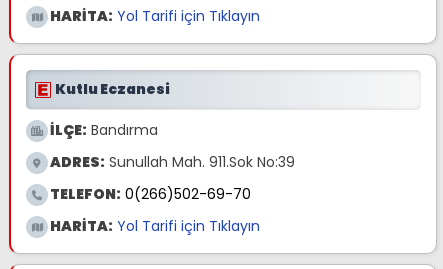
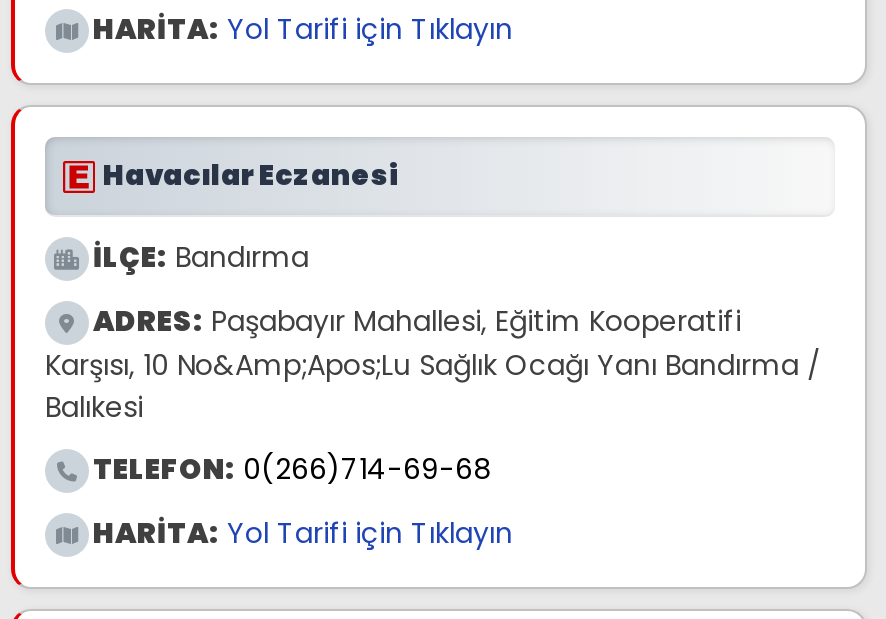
- Kutlu Eczanesi
+ Havacılar Eczanesi

- ADRES: Sunullah Mah. 911.Sok No:39
+ ADRES: Paşabayır Mahallesi, Eğitim Kooperatifi
+ Karşısı, 10 No&Amp;Apos;Lu Sağlık Ocağı Yanı Bandırma /
+ Balıkesi

- TELEFON: 0(266)502-69-70
+ TELEFON: 0(266)714-69-68
